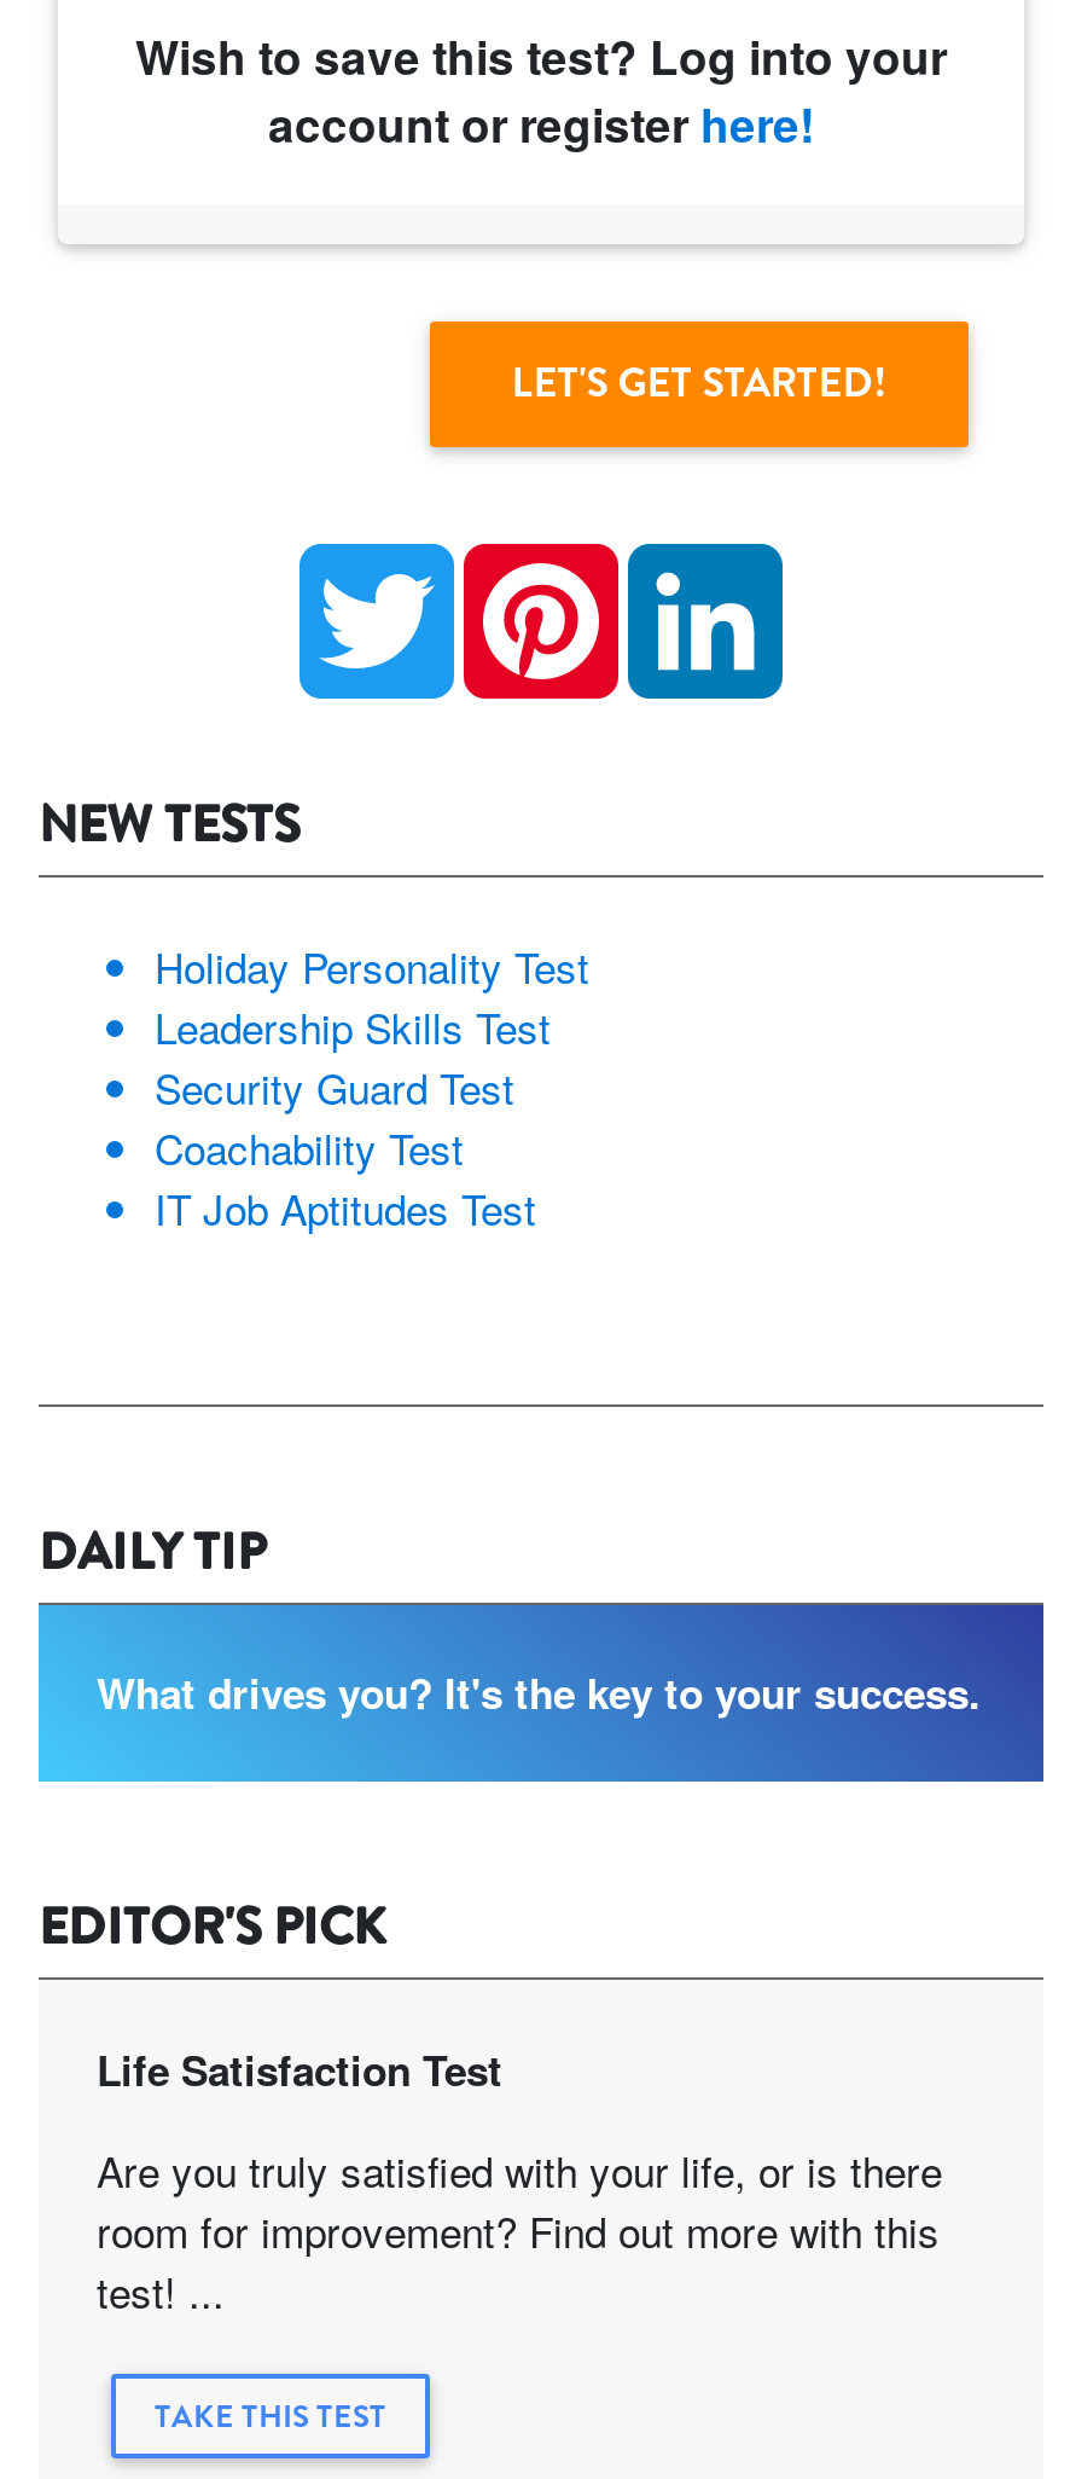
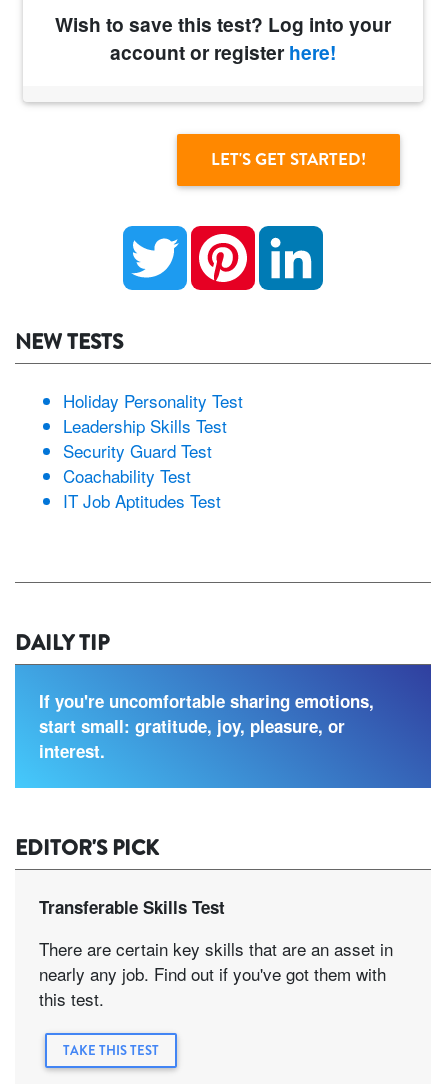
- What drives you? It's the key to your success.
+ If you're uncomfortable sharing emotions,
+ start small: gratitude, joy, pleasure, or
+ interest.

- Life Satisfaction Test
+ Transferable Skills Test

- Are you truly satisfied with your life, or is there
- room for improvement? Find out more with this
- test! ...
+ There are certain key skills that are an asset in
+ nearly any job. Find out if you've got them with
+ this test.
